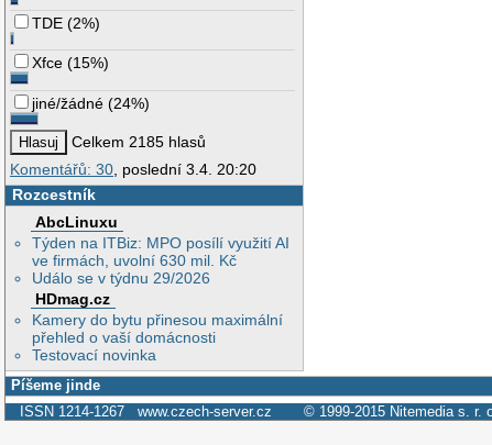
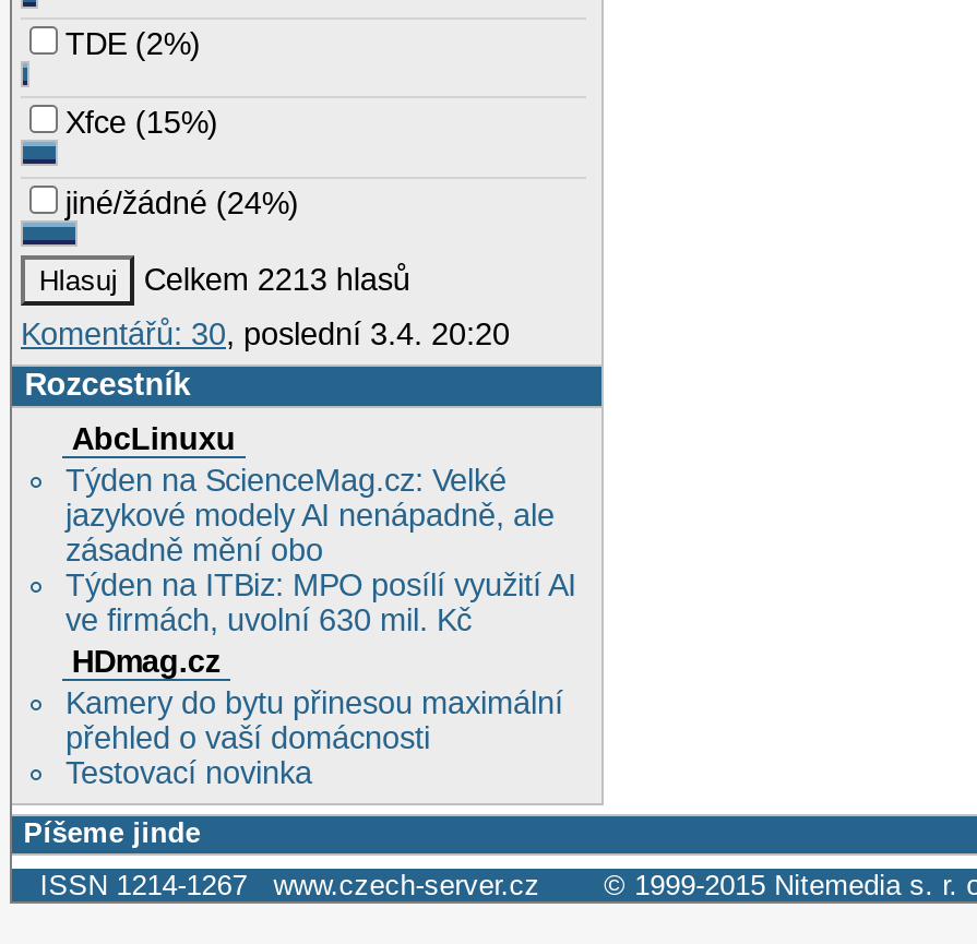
- Celkem 2185 hlasů
+ Celkem 2213 hlasů

+ Týden na ScienceMag.cz: Velké
+ jazykové modely AI nenápadně, ale
+ zásadně mění obo

moved down: Týden na ITBiz: MPO posílí využití AI | ve firmách, uvolní 630 mil. Kč

- Událo se v týdnu 29/2026
